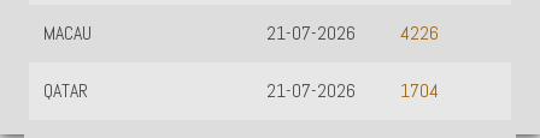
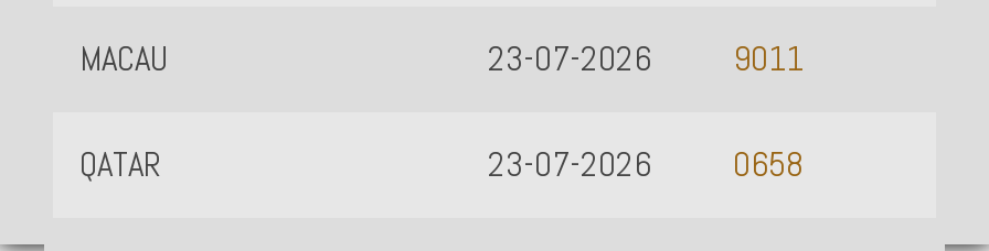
- 21-07-2026
+ 23-07-2026

- 4226
+ 9011

- 21-07-2026
+ 23-07-2026

- 1704
+ 0658
